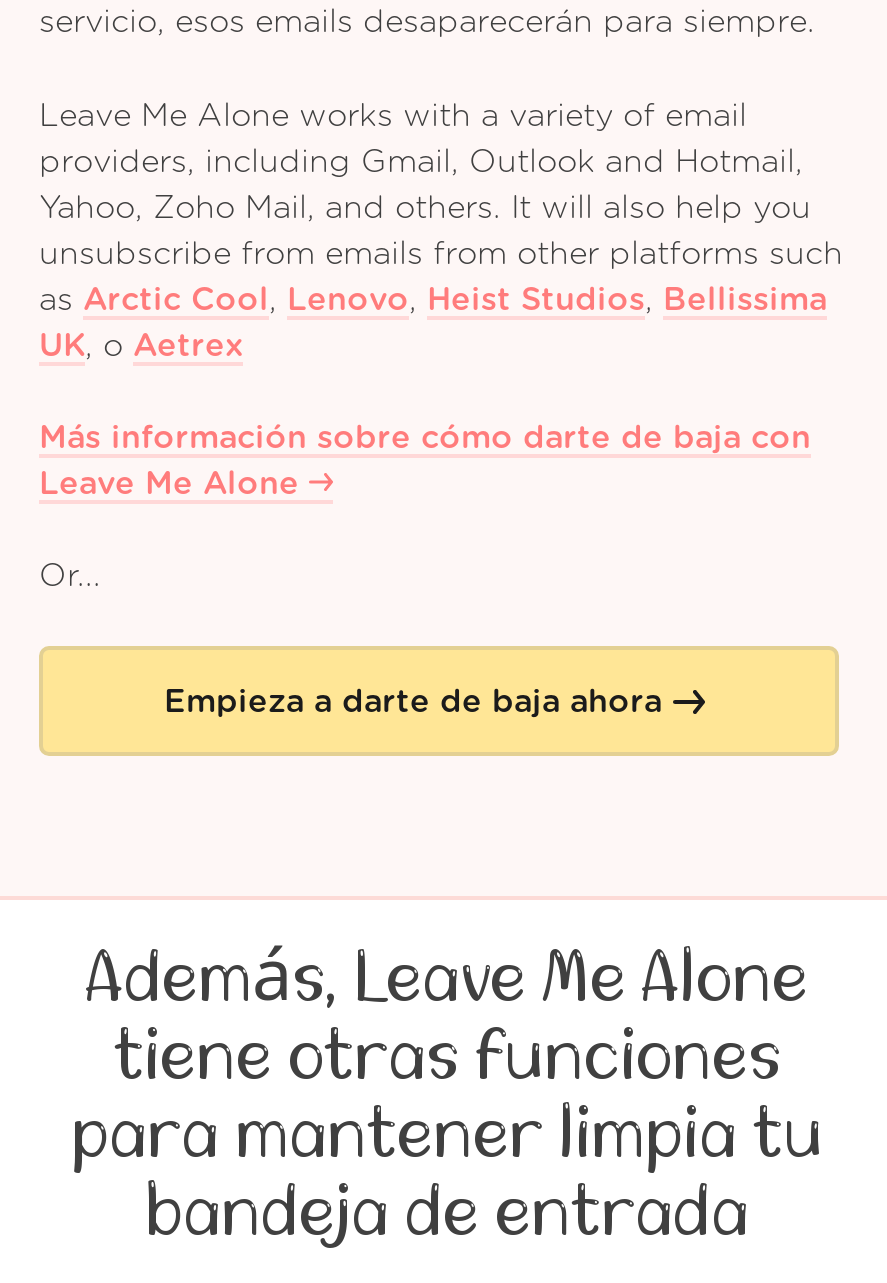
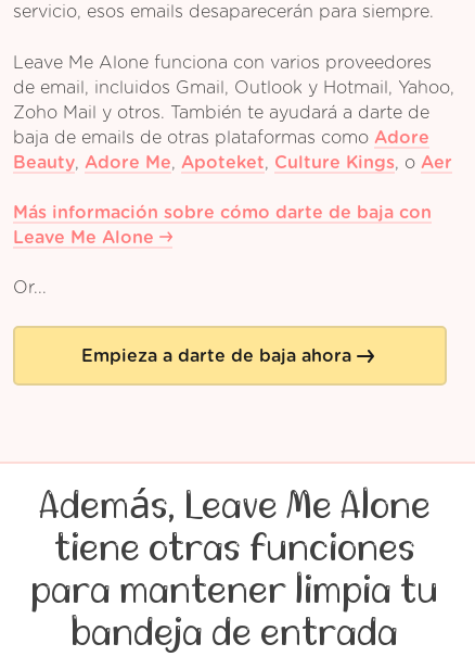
- Leave Me Alone works with a variety of email
- providers, including Gmail, Outlook and Hotmail,
- Yahoo, Zoho Mail, and others. It will also help you
- unsubscribe from emails from other platforms such
- as Arctic Cool, Lenovo, Heist Studios, Bellissima
- UK, o Aetrex
+ Leave Me Alone funciona con varios proveedores
+ de email, incluidos Gmail, Outlook y Hotmail, Yahoo,
+ Zoho Mail y otros. También te ayudará a darte de
+ baja de emails de otras plataformas como Adore
+ Beauty, Adore Me, Apoteket, Culture Kings, o Aer
